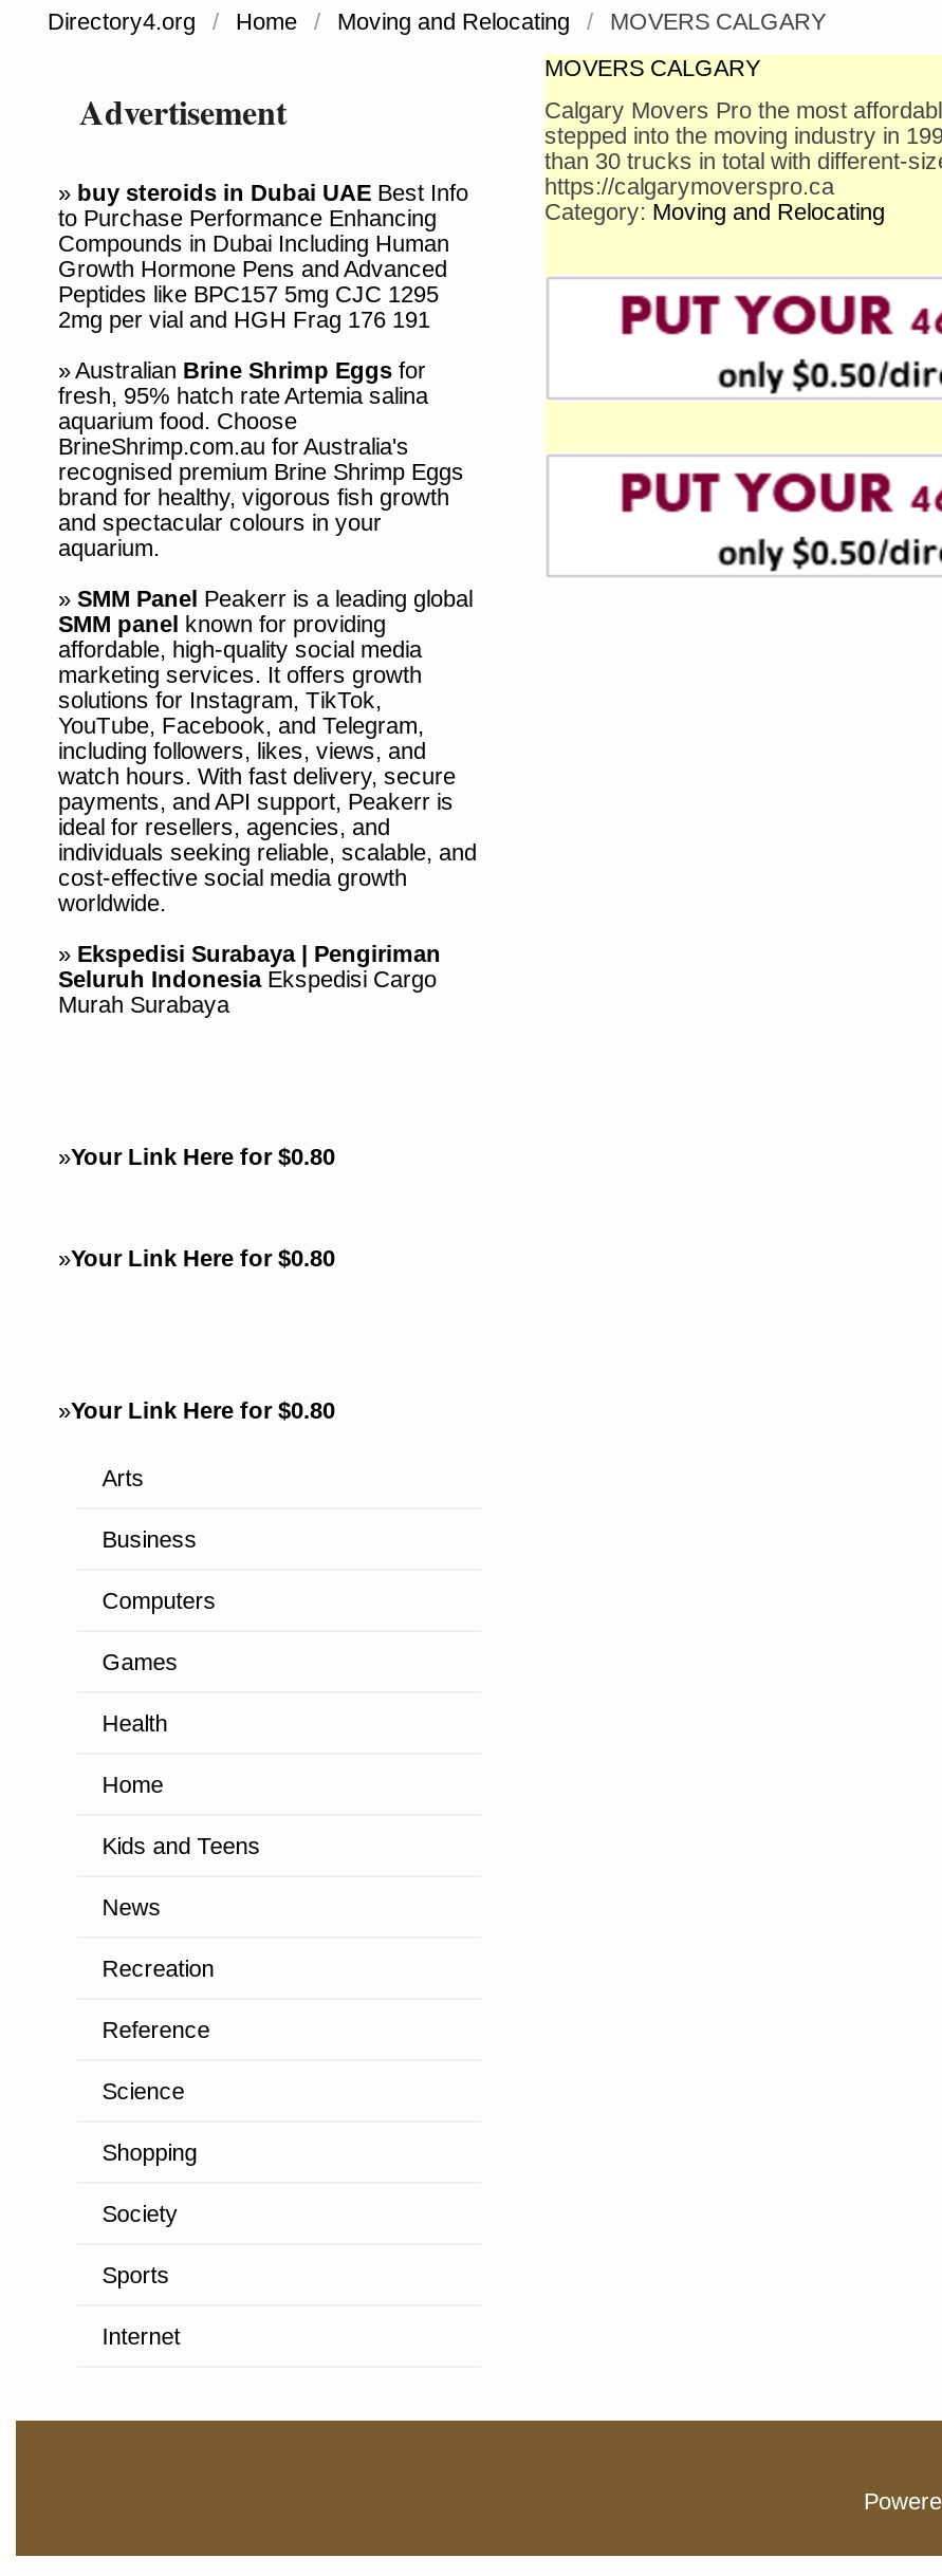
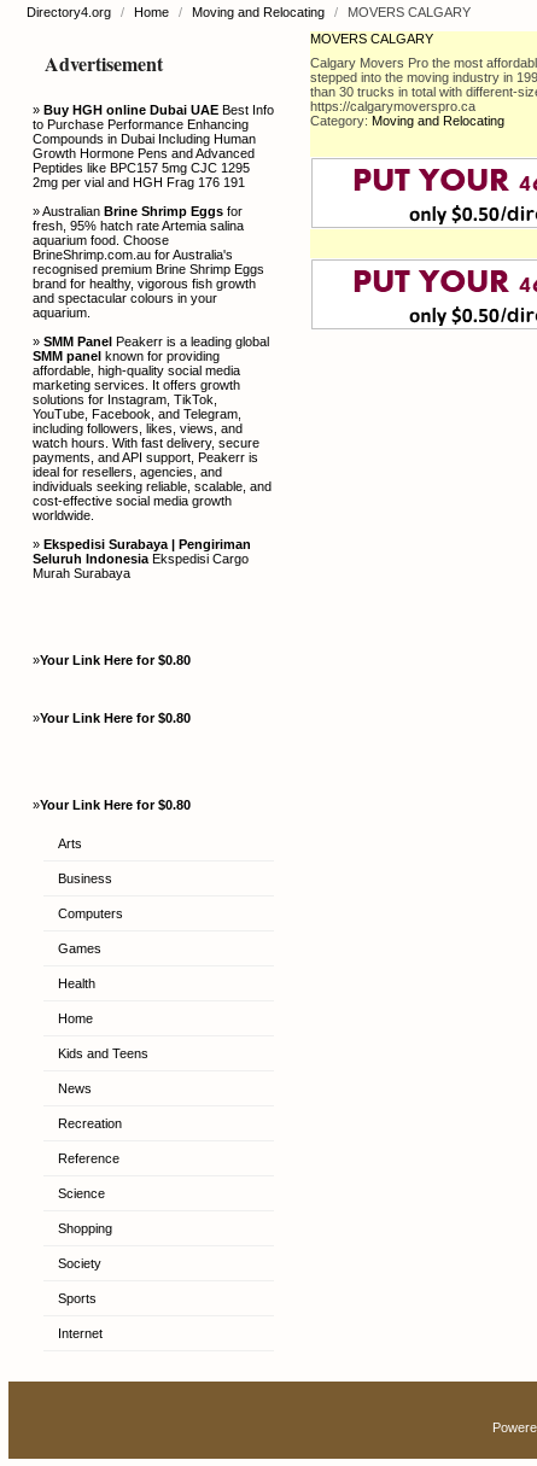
- » buy steroids in Dubai UAE Best Info
+ » Buy HGH online Dubai UAE Best Info
